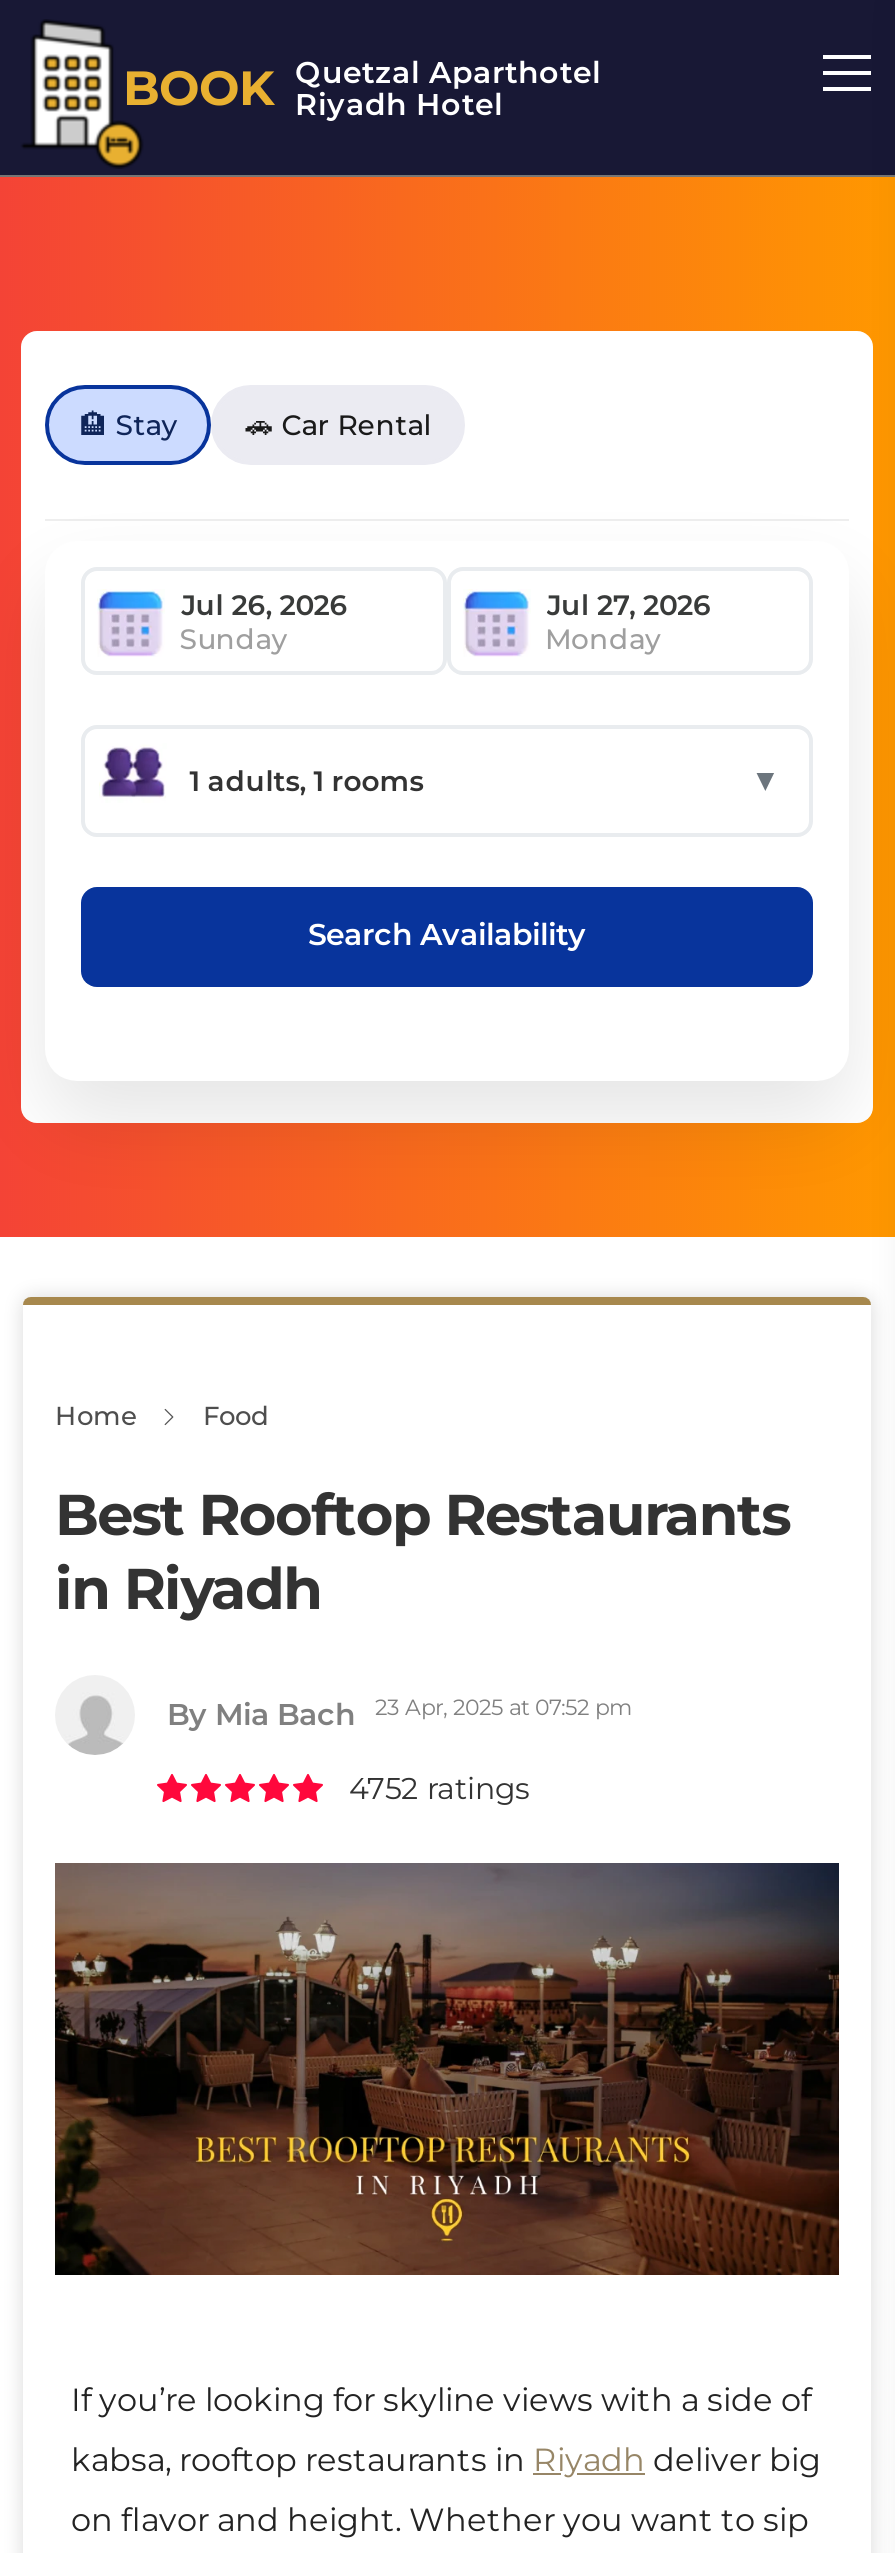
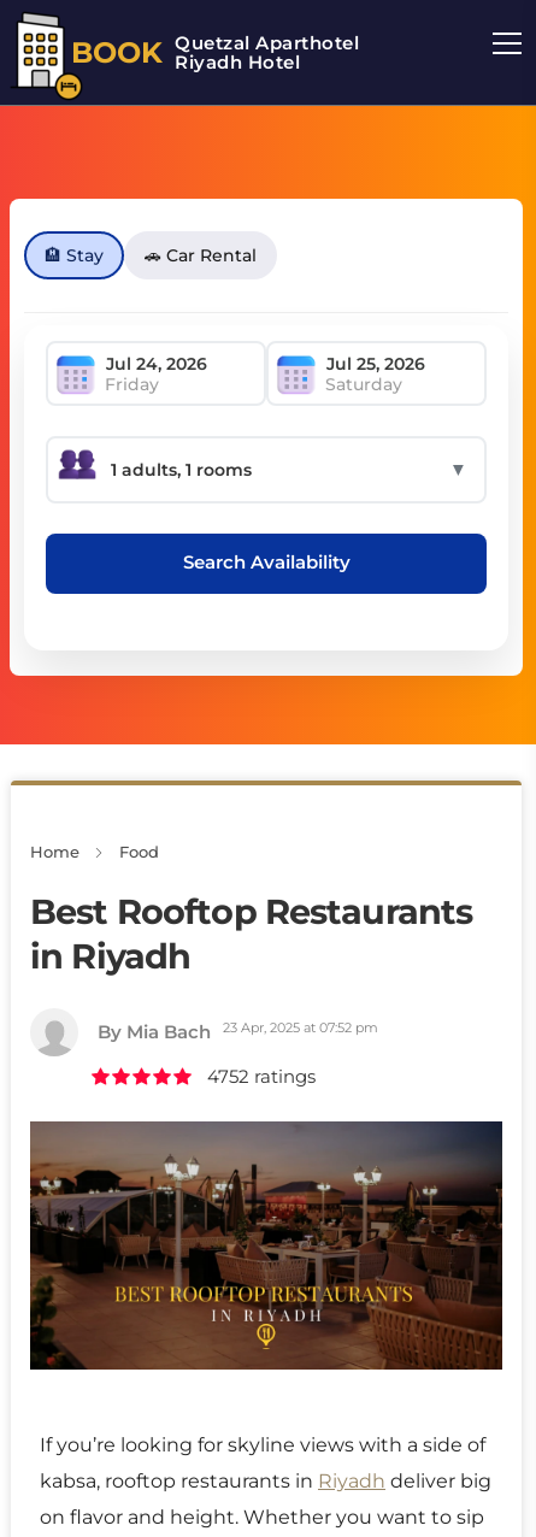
- Sunday
- Monday
+ Friday
+ Saturday
